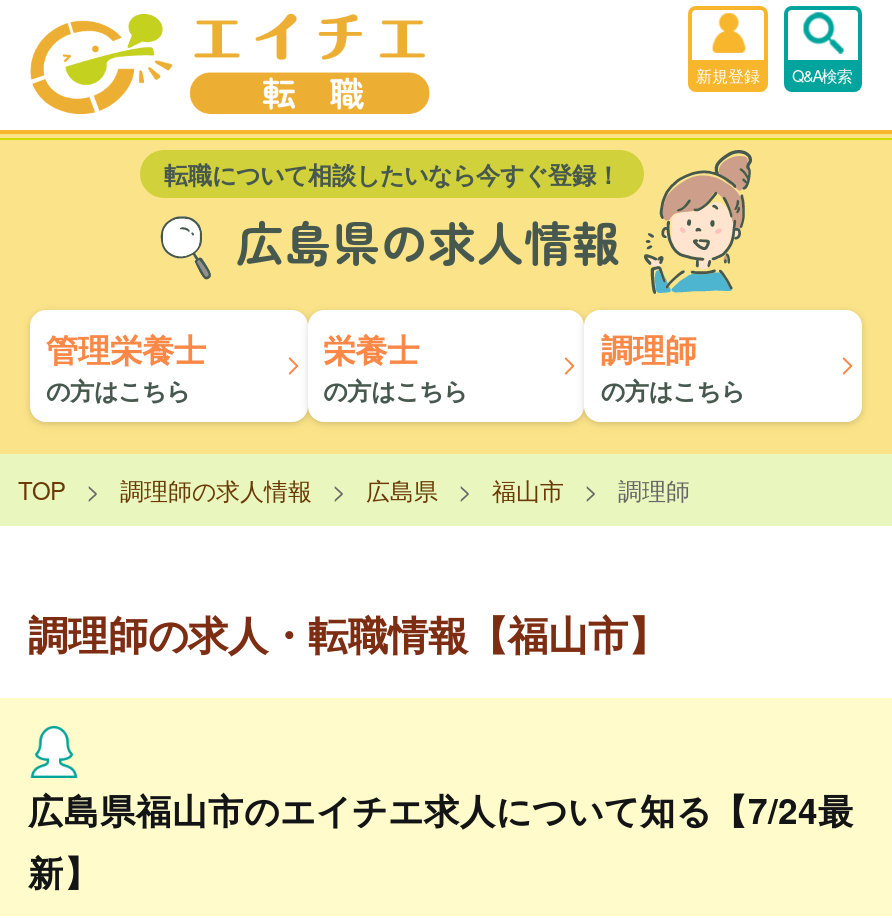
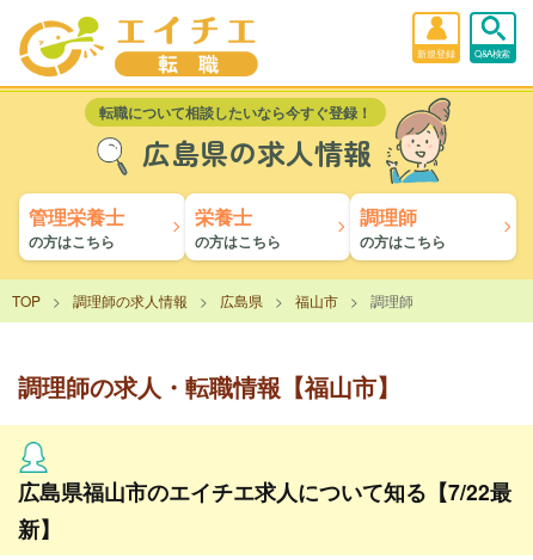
- 広島県福山市のエイチエ求人について知る【7/24最
+ 広島県福山市のエイチエ求人について知る【7/22最
